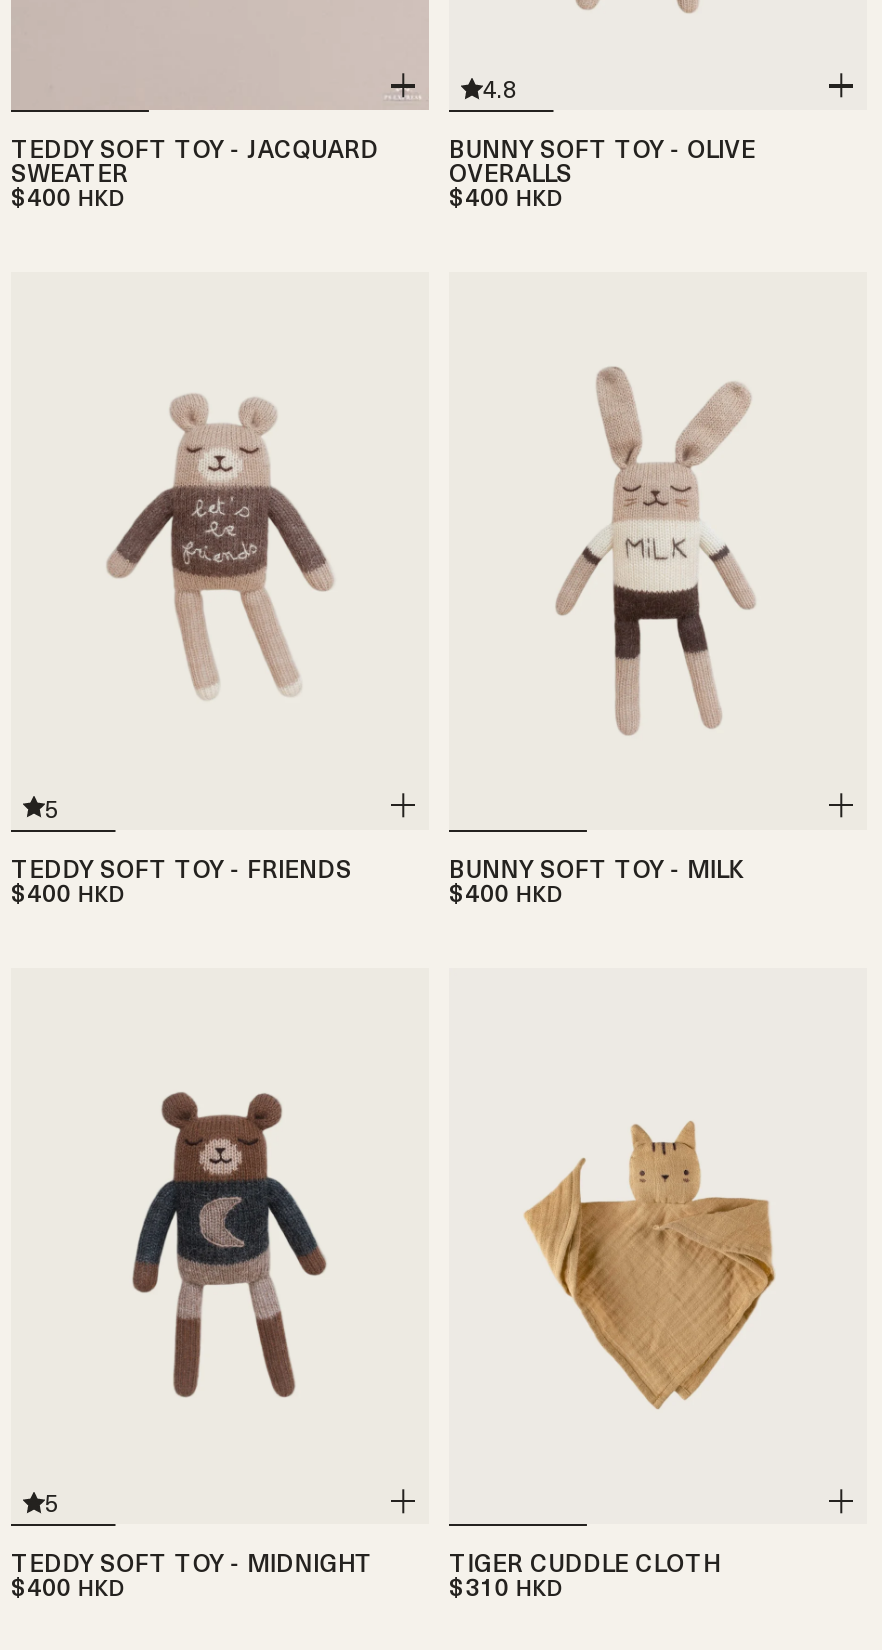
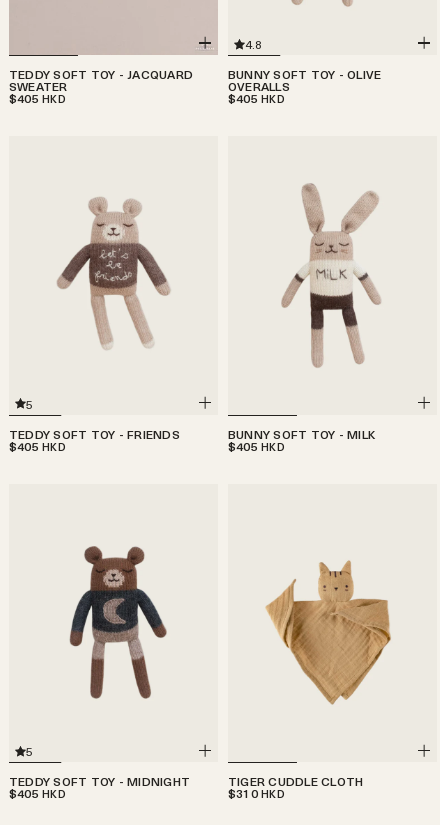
- $400HKD
+ $405HKD

- $400HKD
+ $405HKD

- $400HKD
+ $405HKD

- $400HKD
+ $405HKD

- $400HKD
+ $405HKD
